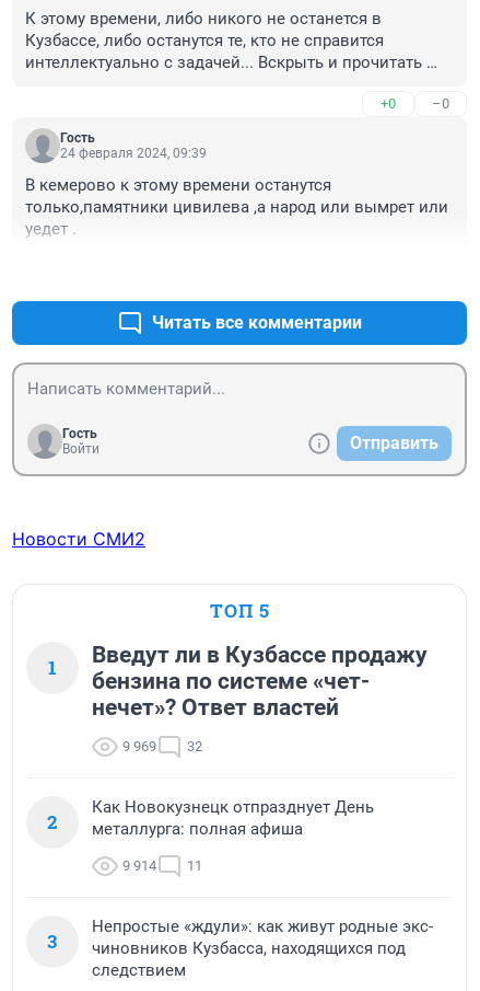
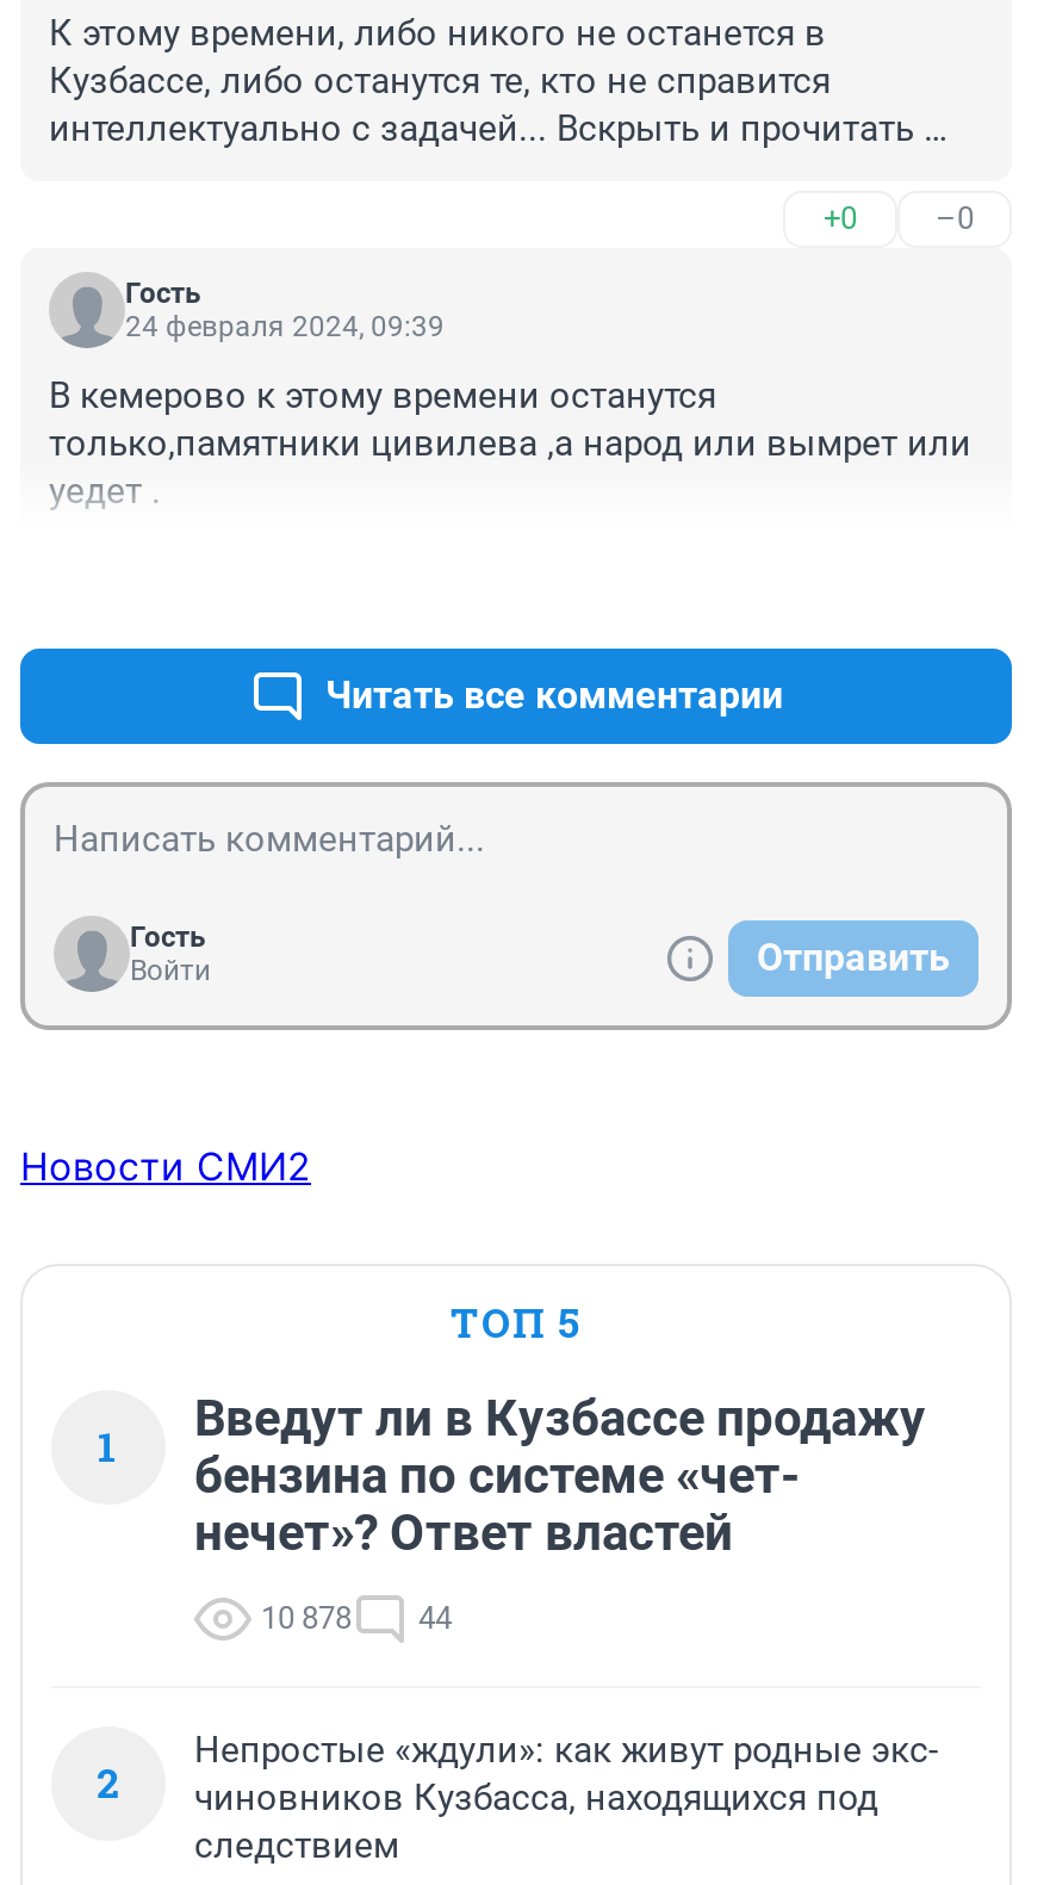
- 9 969
+ 10 878

- 32
+ 44

- Как Новокузнецк отпразднует День
- металлурга: полная афиша
- 9 914
- 11
- 3
